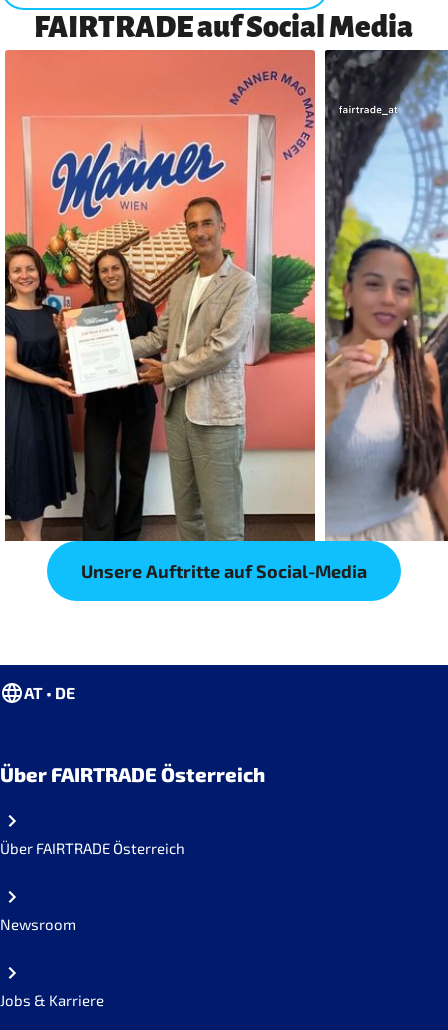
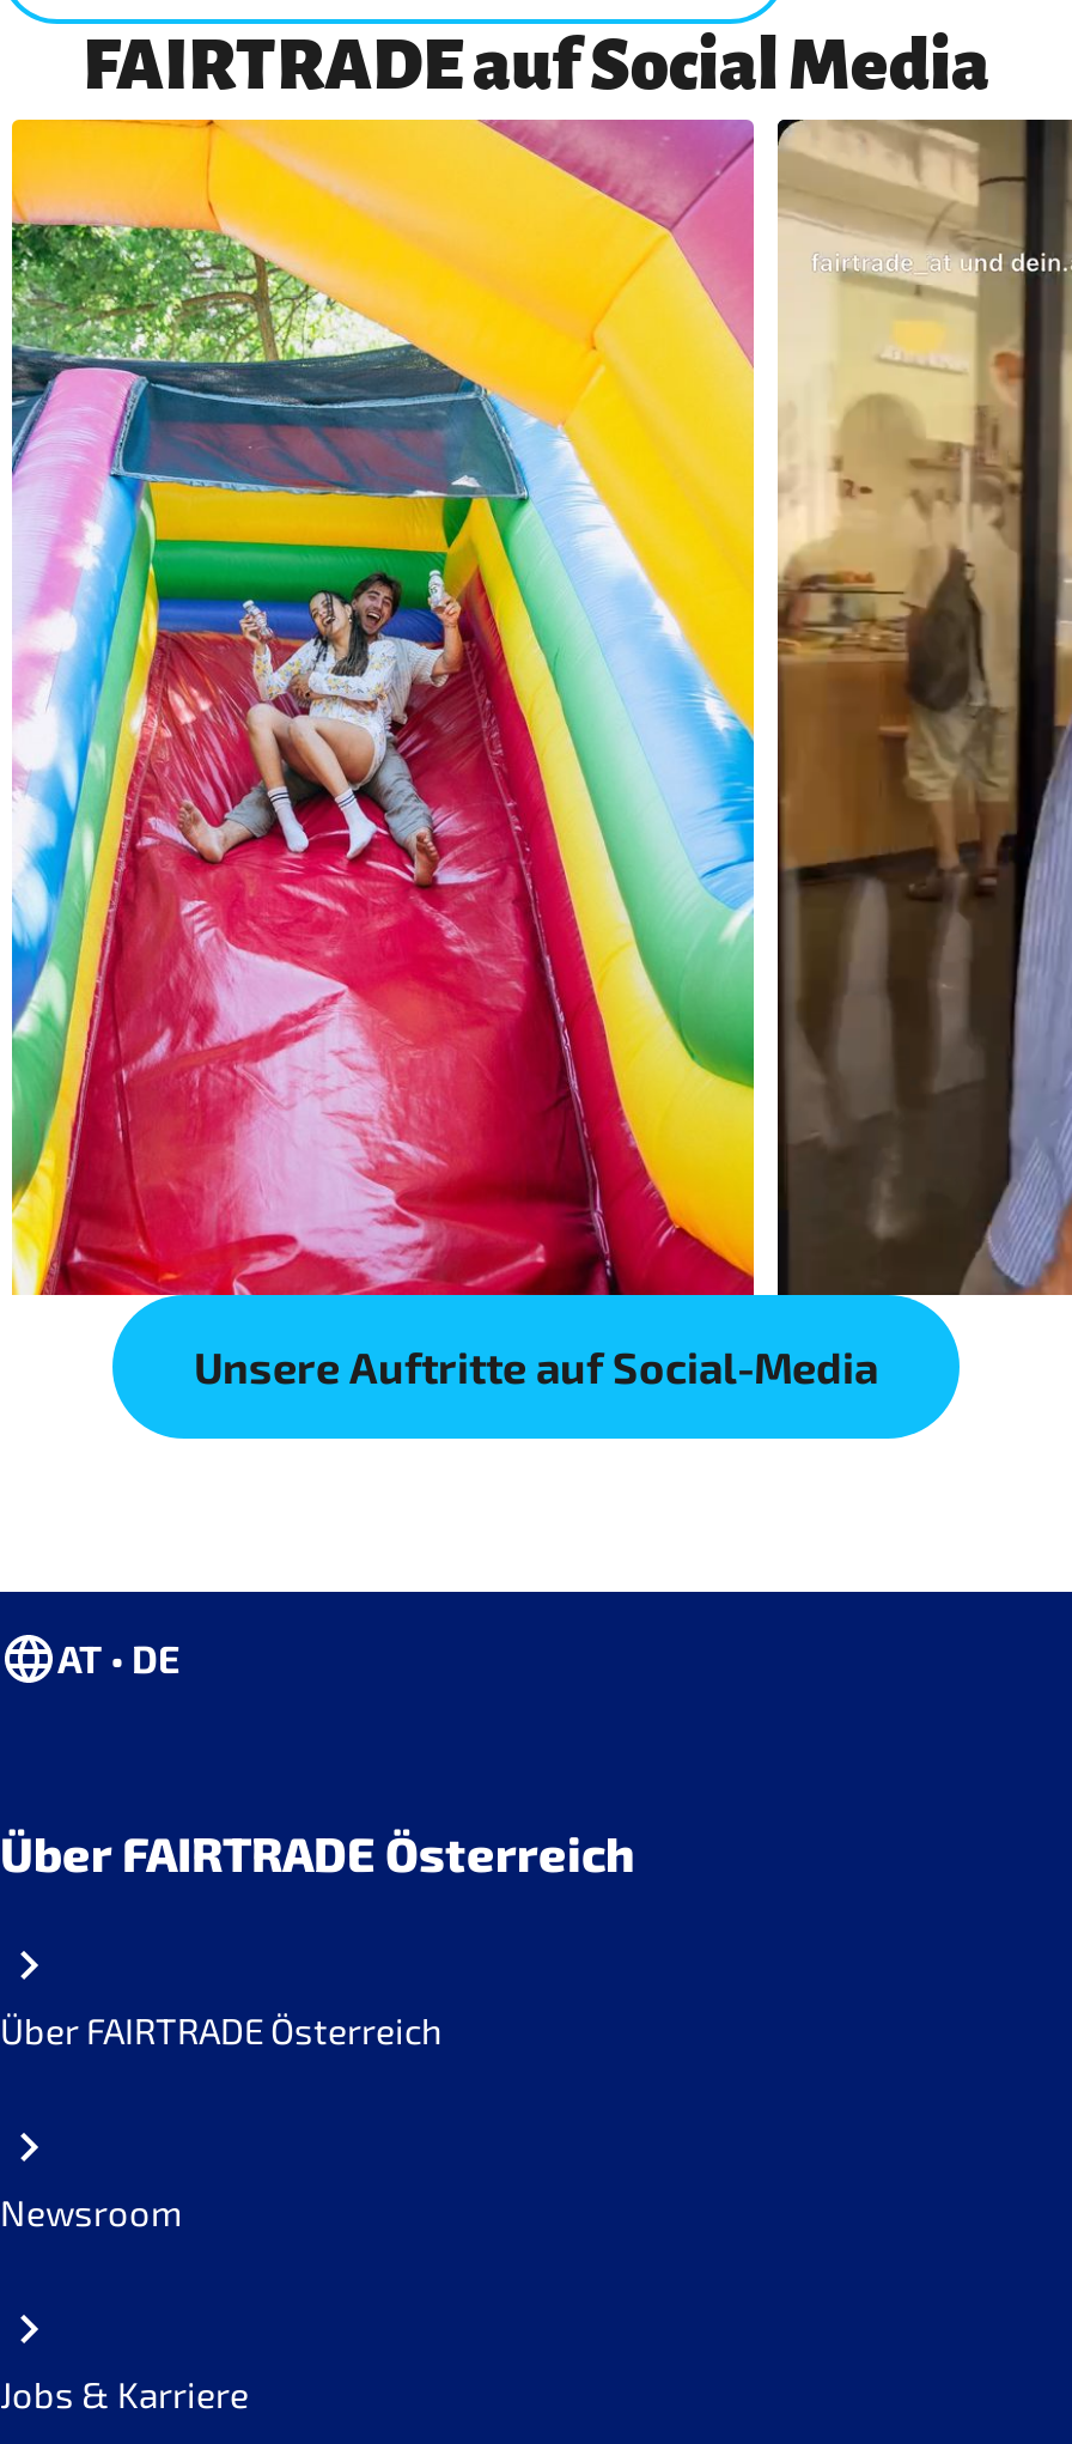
- [image]
+ [image]

- [image]
+ [image]
